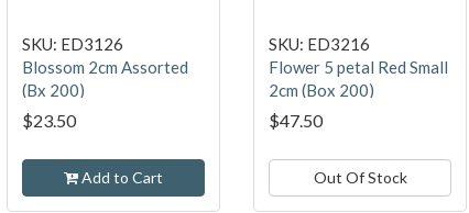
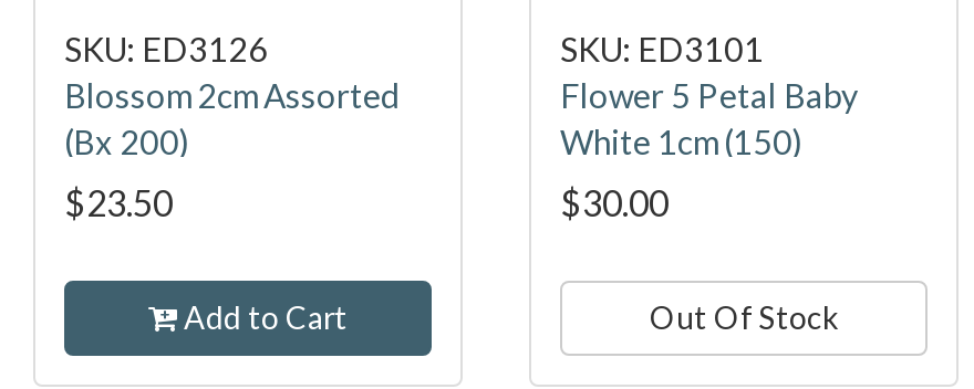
- SKU: ED3216
- Flower 5 petal Red Small
- 2cm (Box 200)
+ SKU: ED3101
+ Flower 5 Petal Baby
+ White 1cm (150)

- $47.50
+ $30.00
